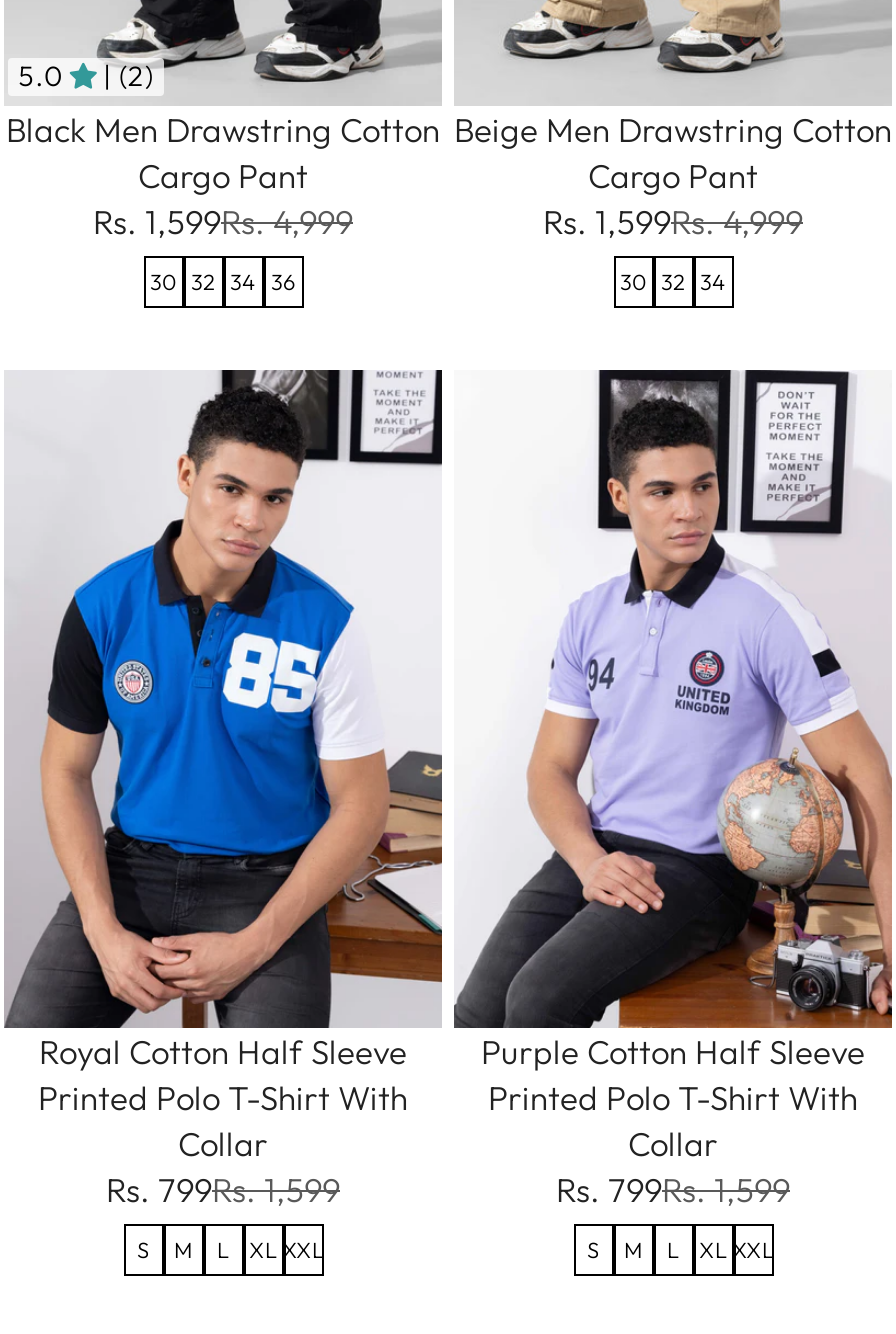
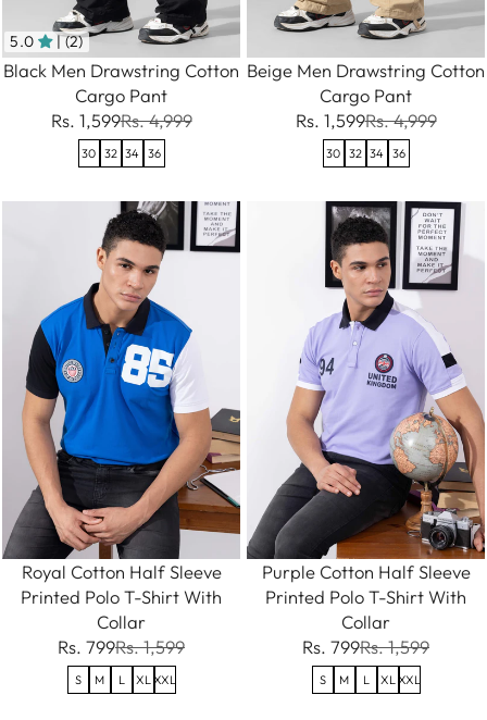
- 30 32 34
+ 30 32 34 36
